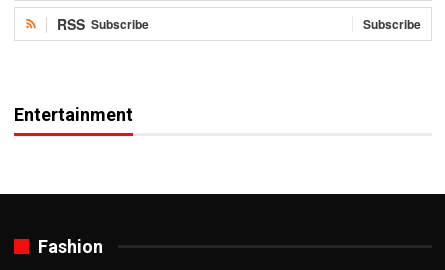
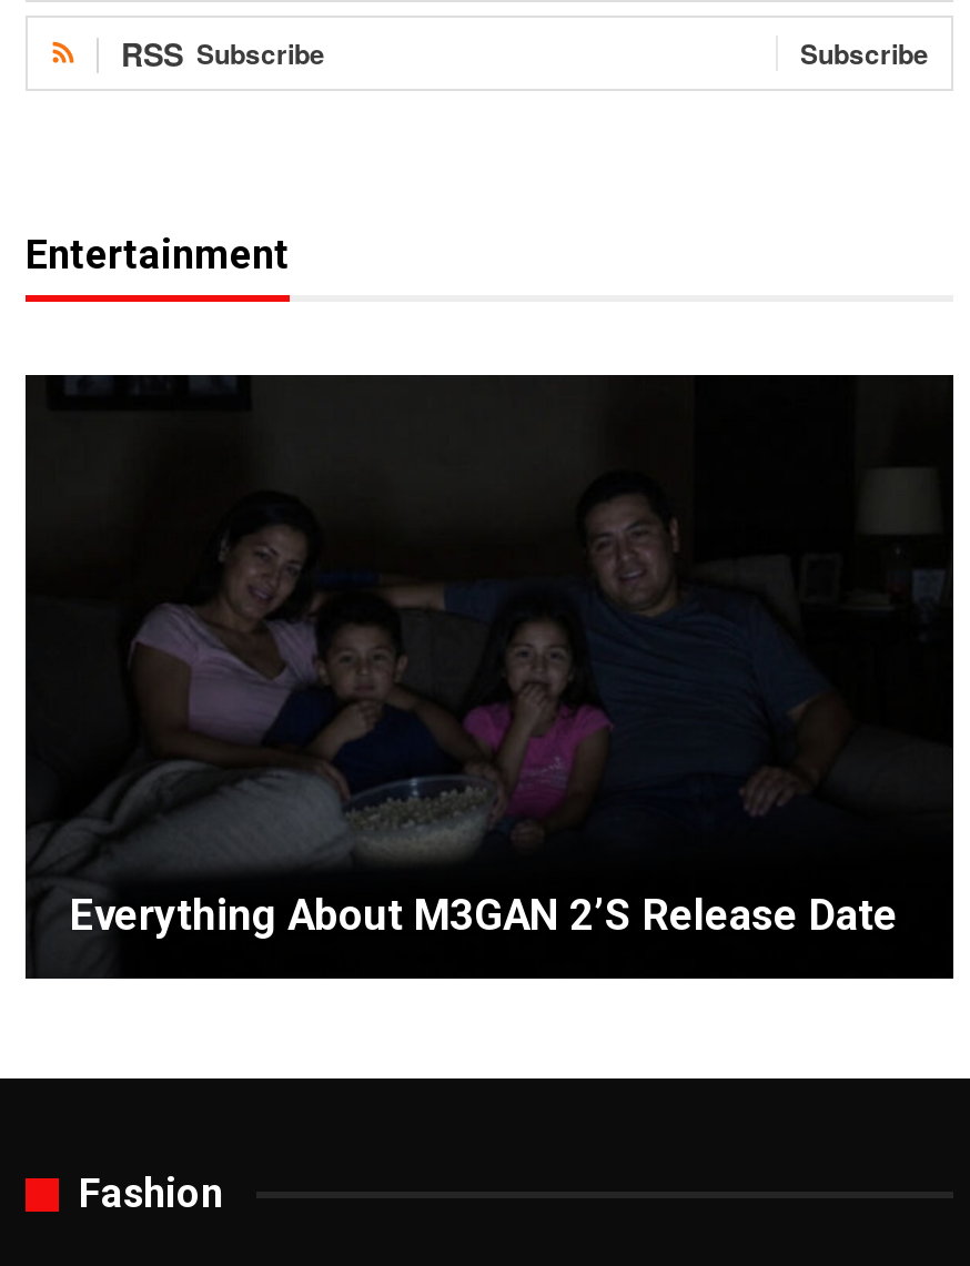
+ [image]
+ Everything About M3GAN 2’s Release Date
